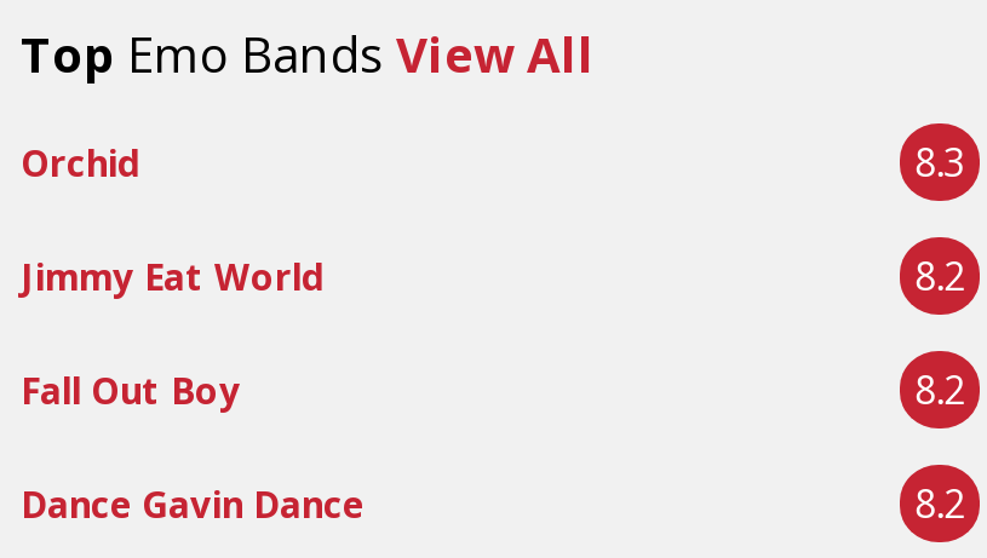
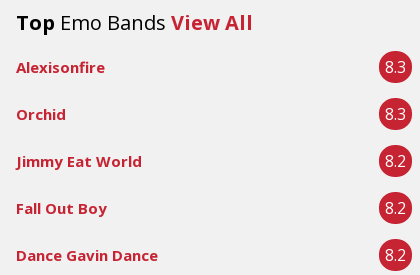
+ Alexisonfire
+ 8.3
